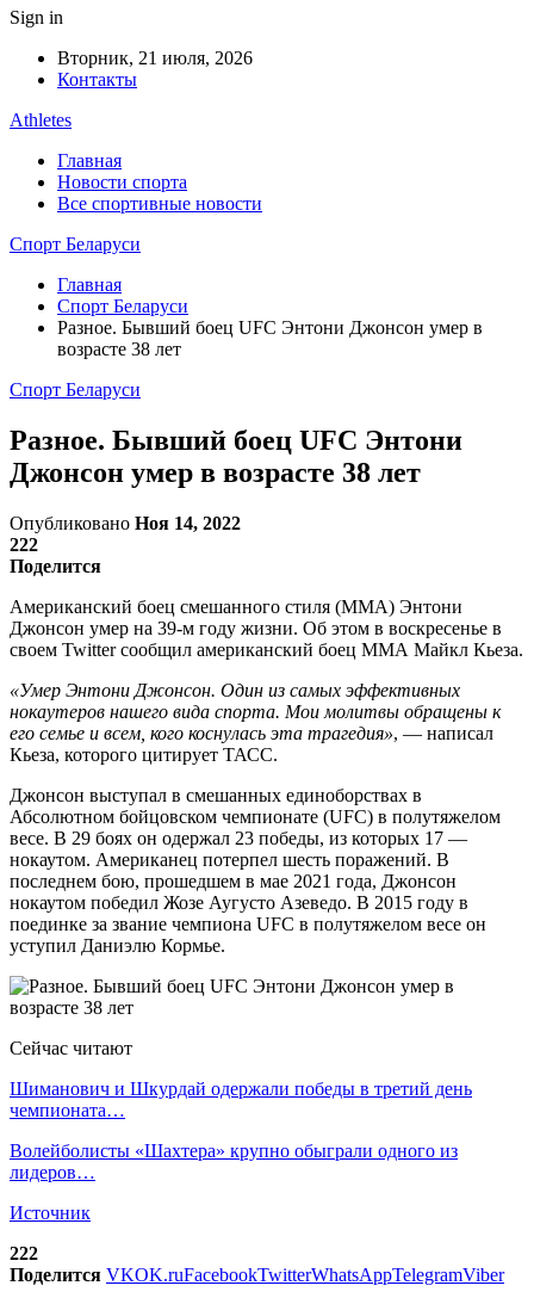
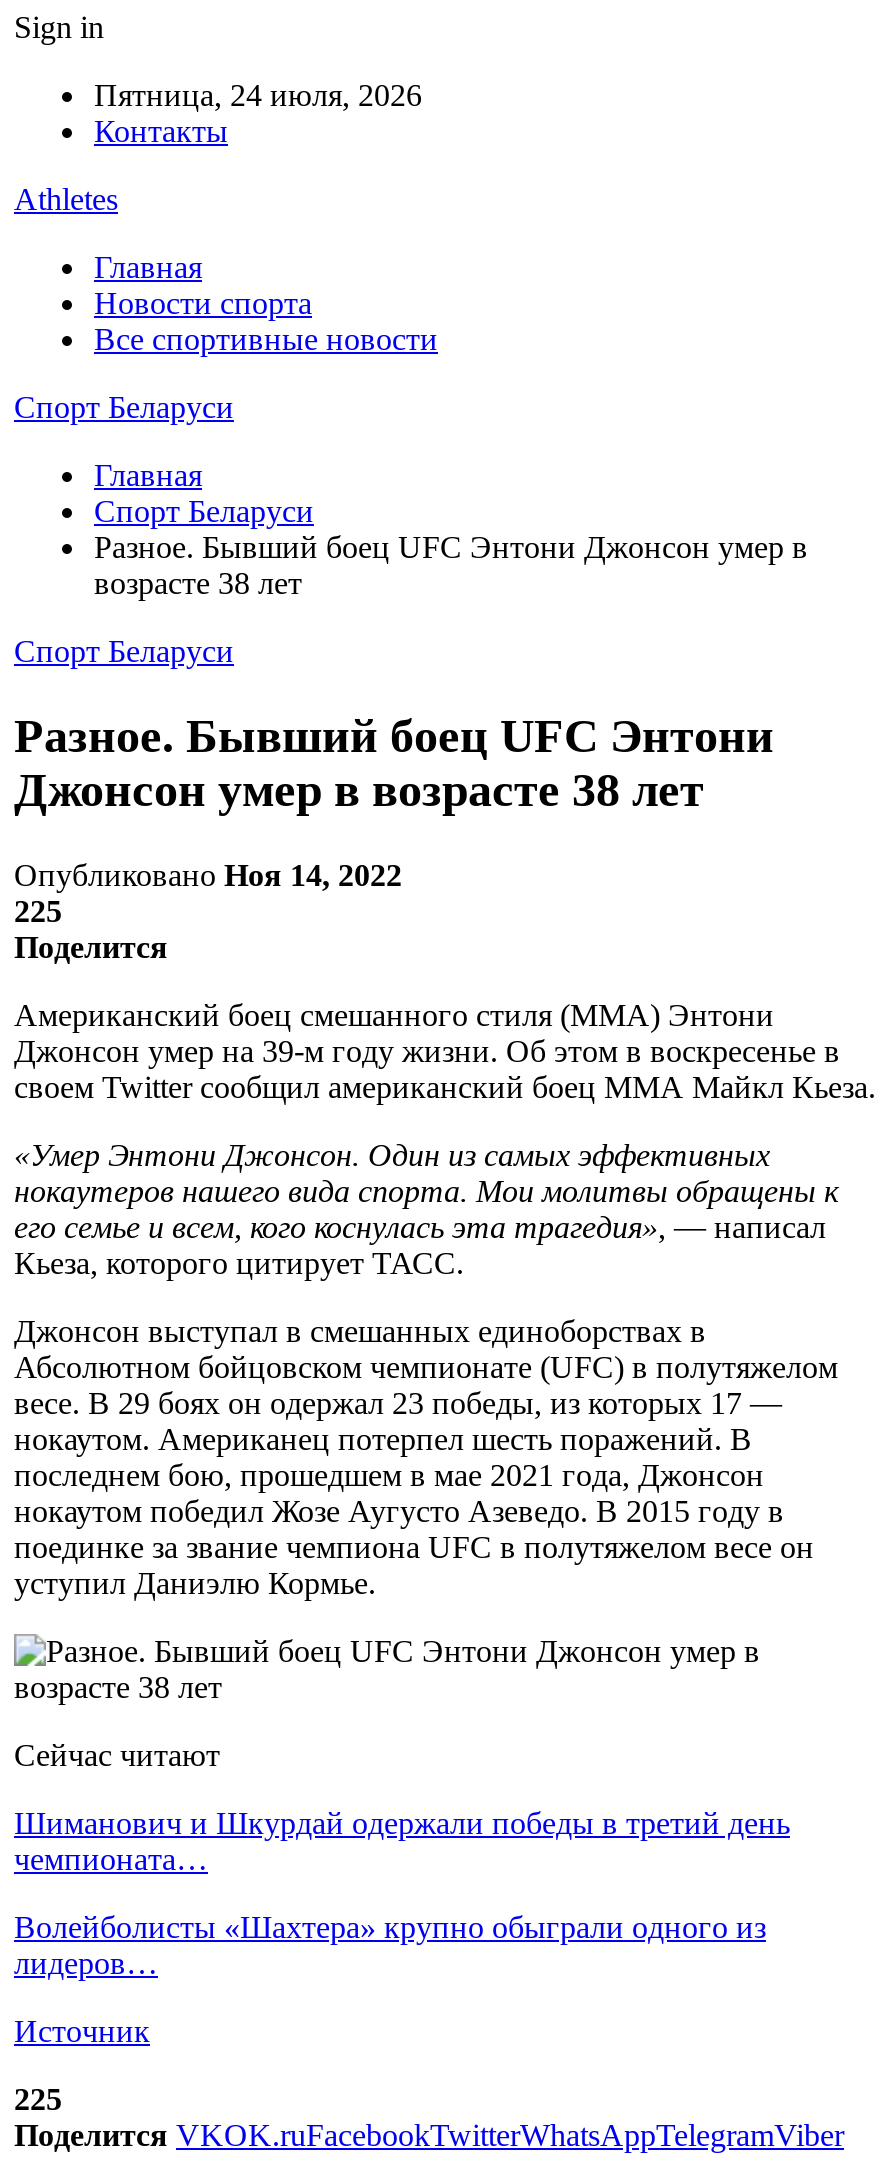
- Вторник, 21 июля, 2026
+ Пятница, 24 июля, 2026

- 222
+ 225

- 222
+ 225
